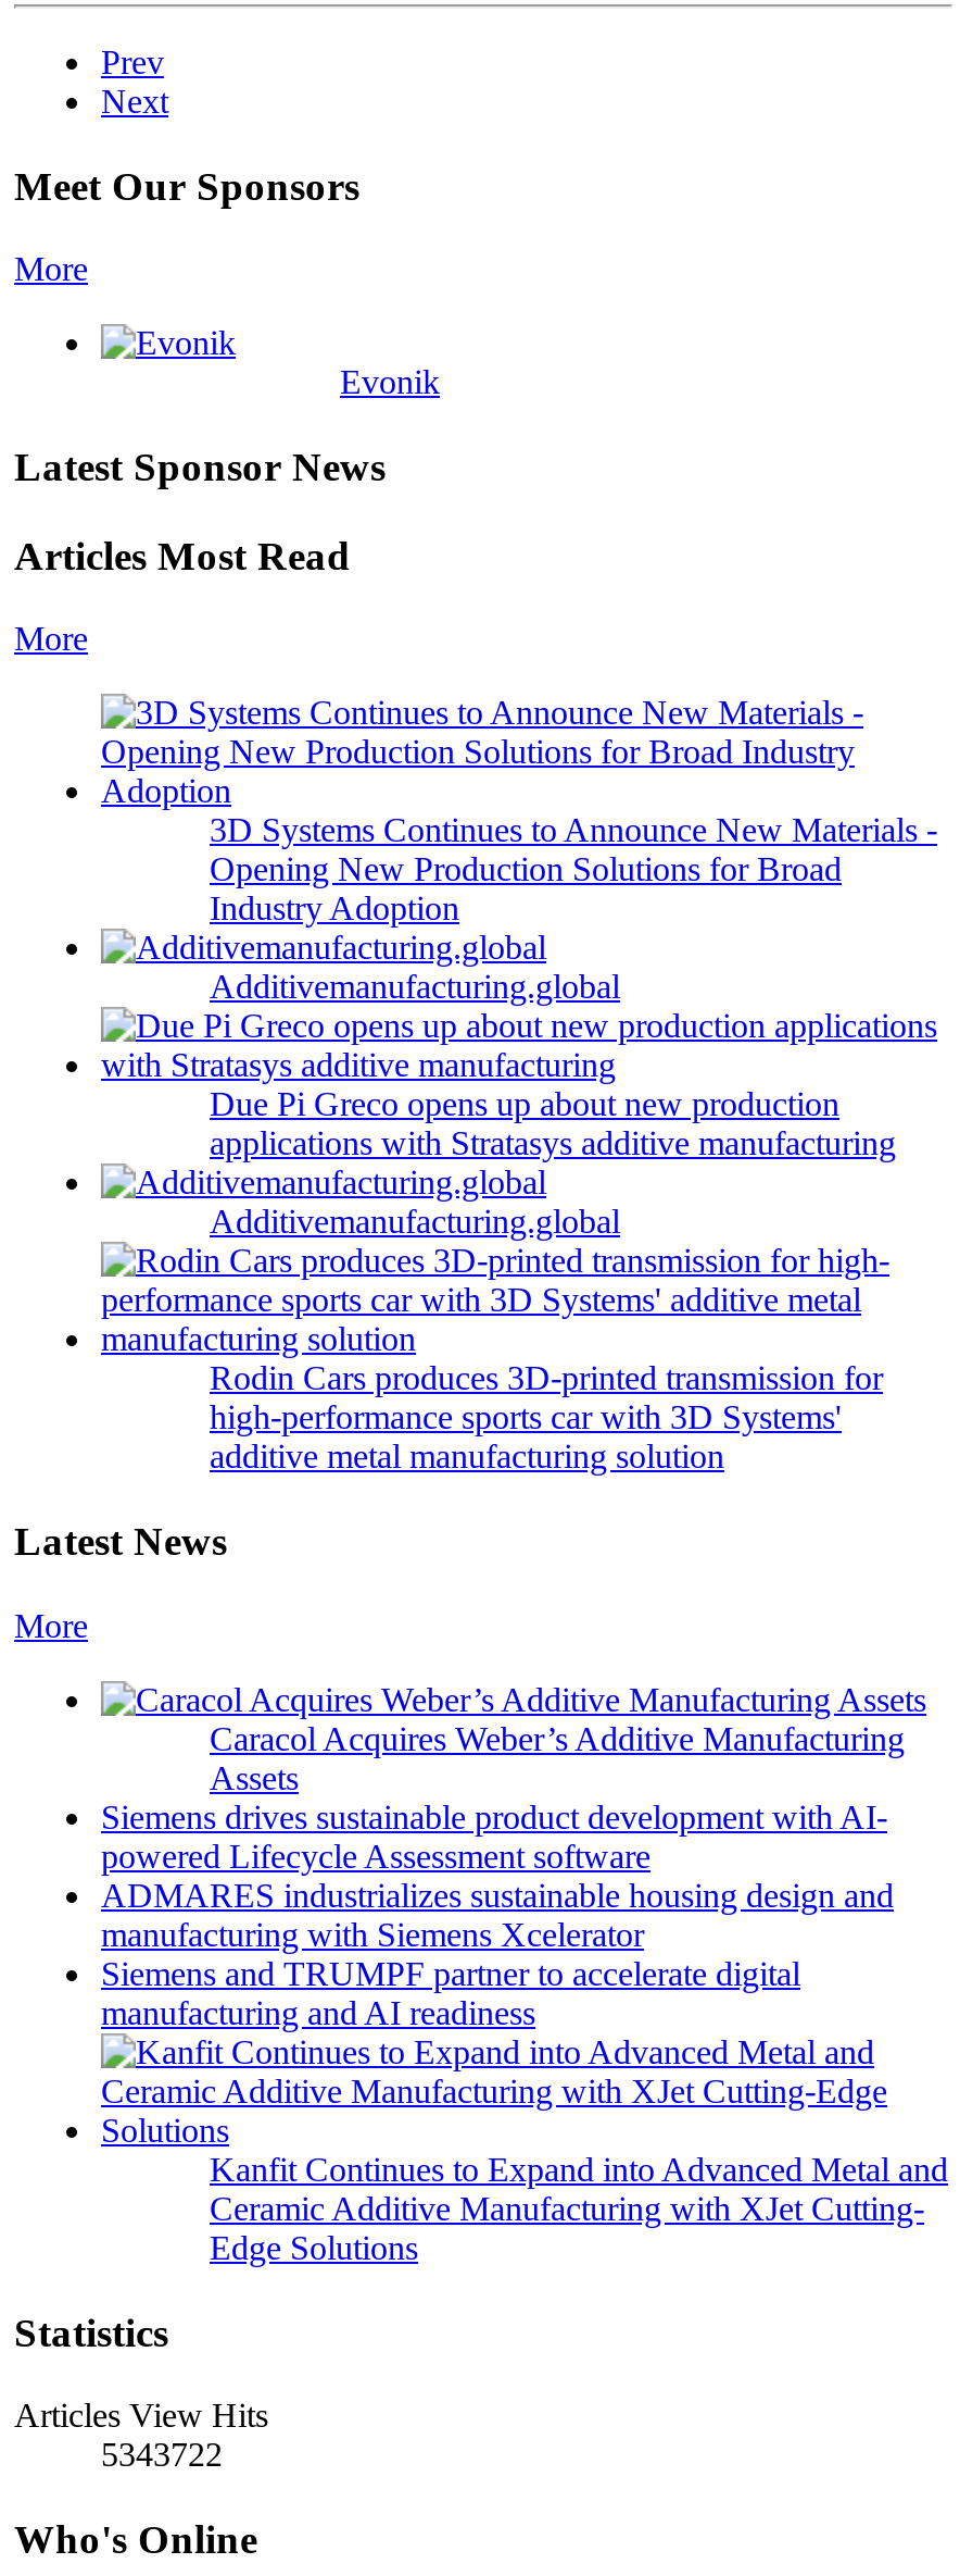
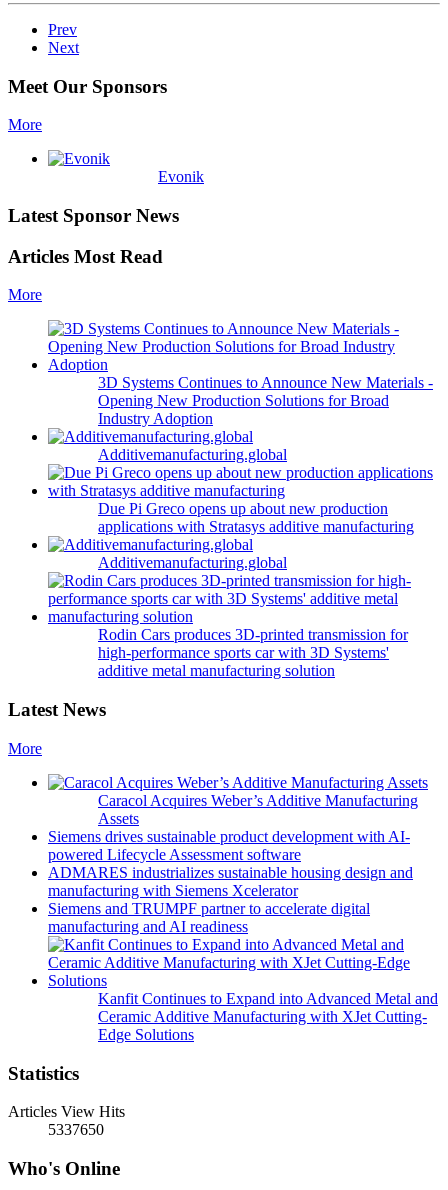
- 5343722
+ 5337650
